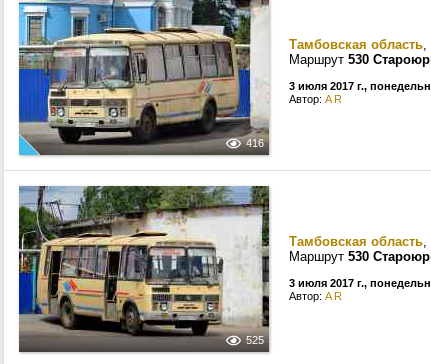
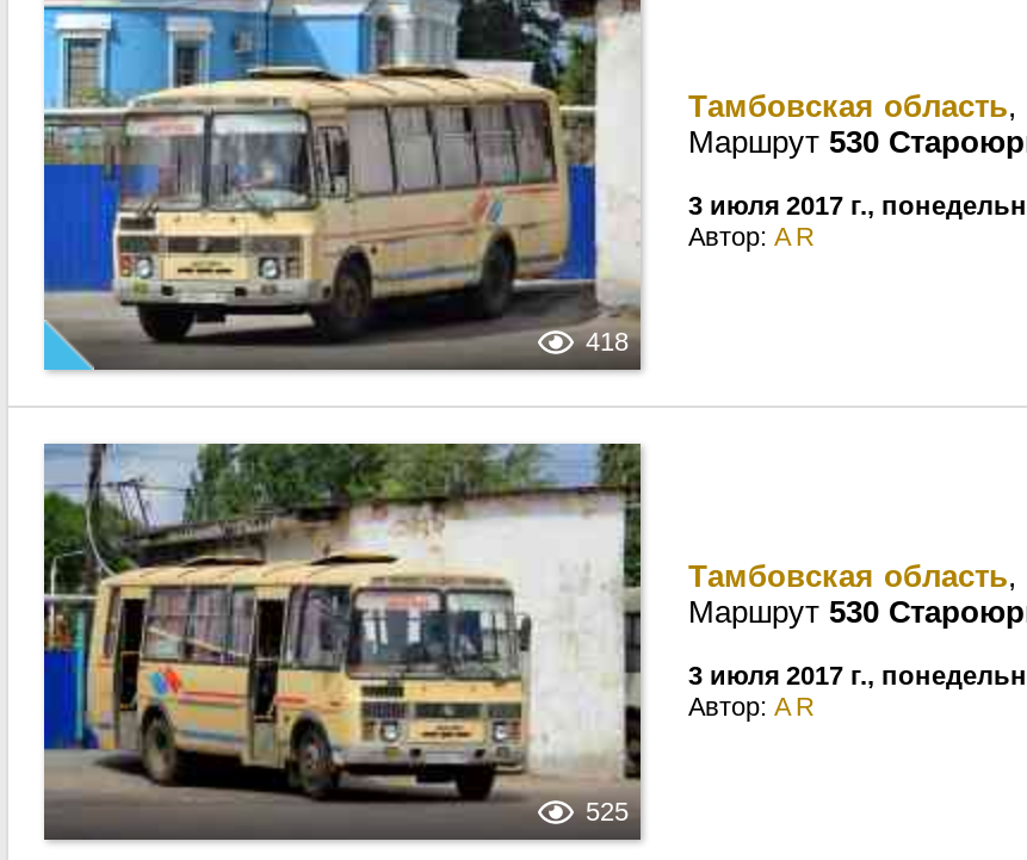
- 416
+ 418
